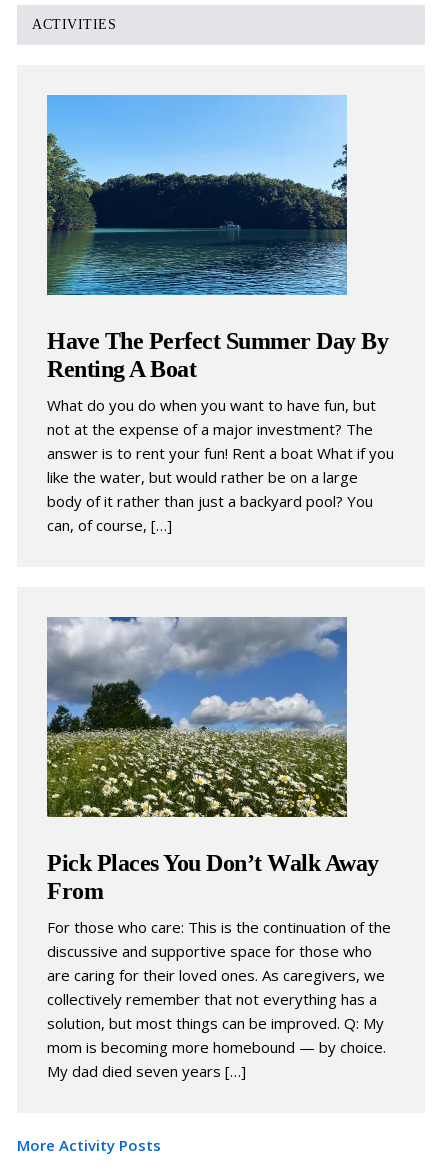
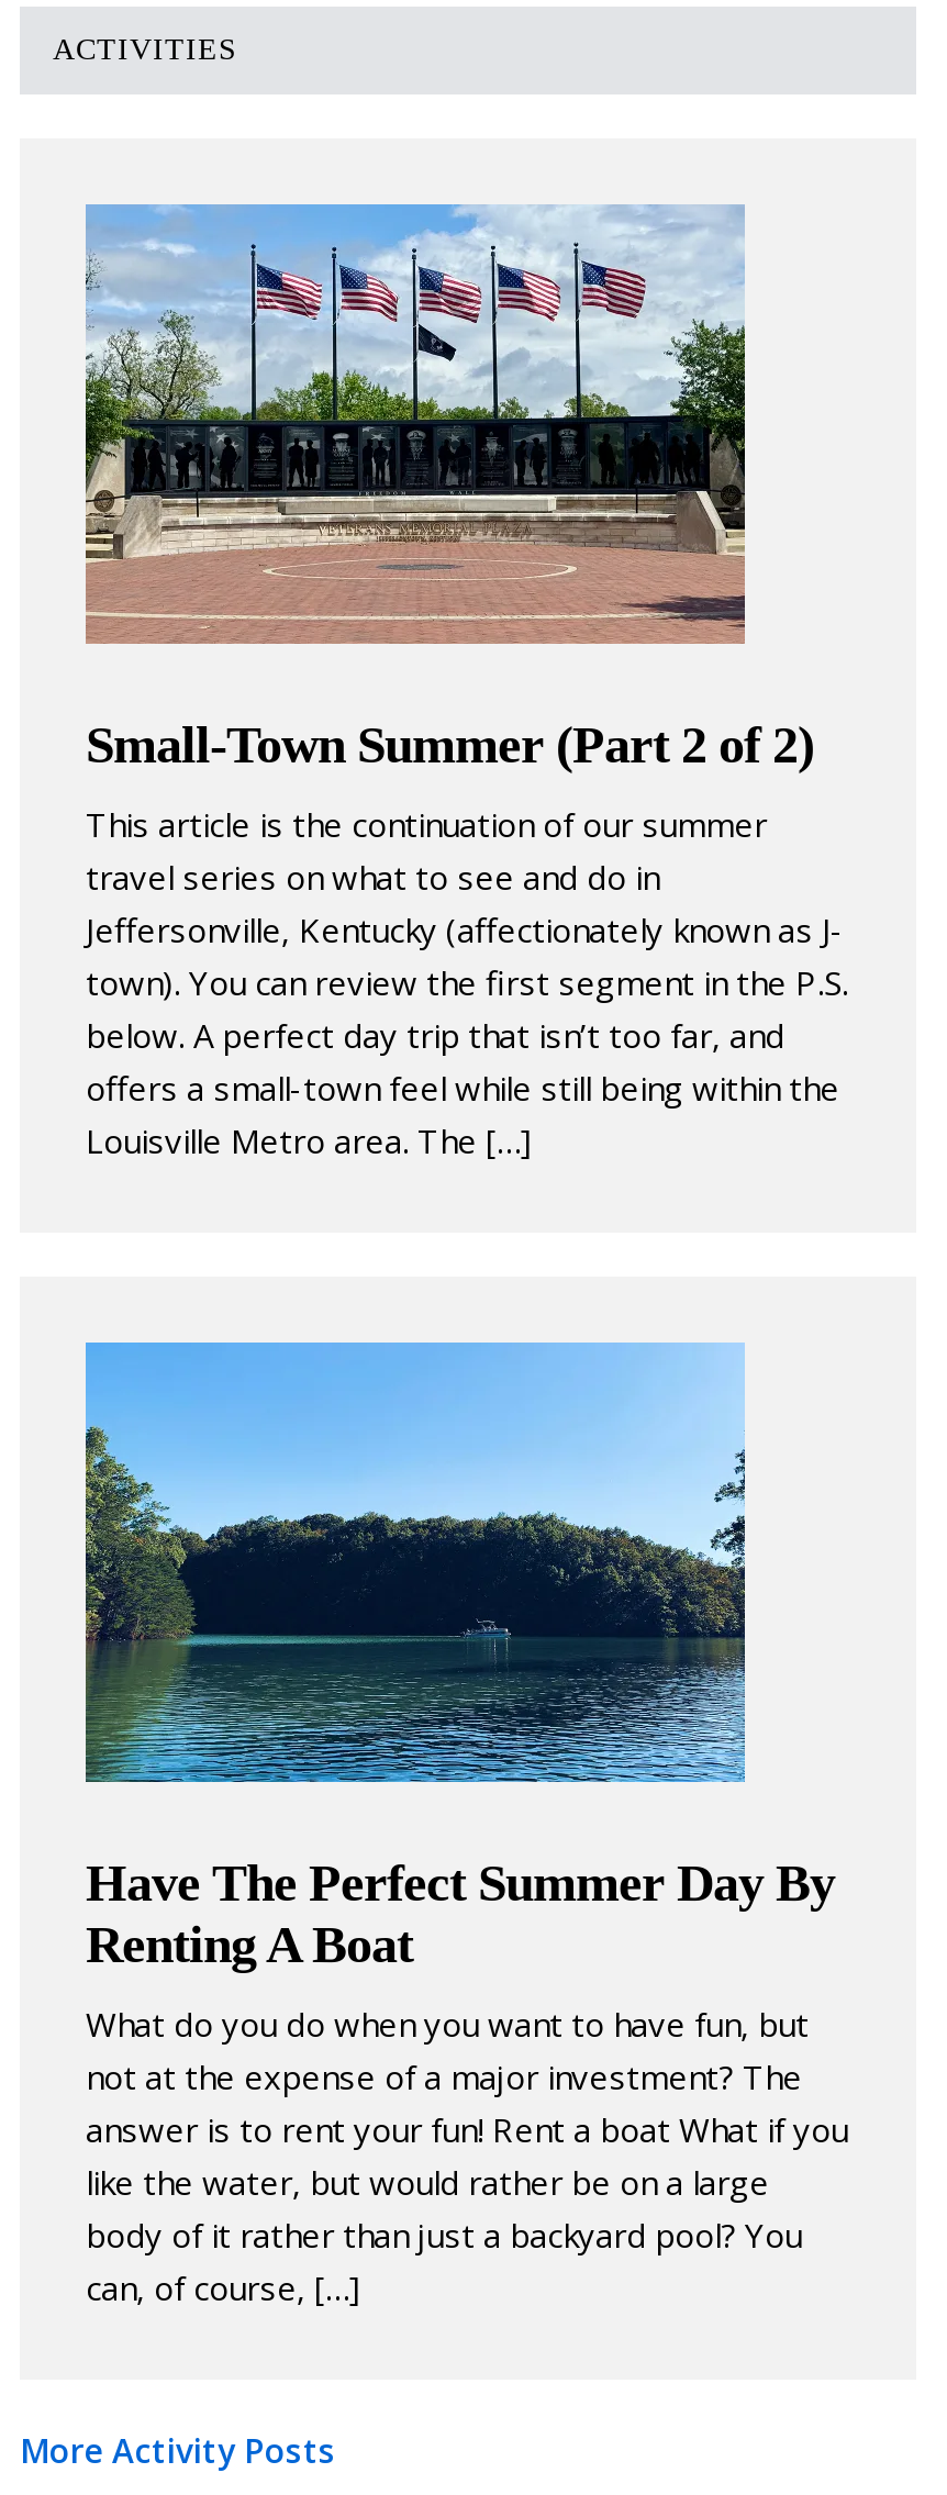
+ [image]
+ Small-Town Summer (Part 2 of 2)
+ This article is the continuation of our summer
+ travel series on what to see and do in
+ Jeffersonville, Kentucky (affectionately known as J-
+ town). You can review the first segment in the P.S.
+ below. A perfect day trip that isn’t too far, and
+ offers a small-town feel while still being within the
+ Louisville Metro area. The […]

moved down: [image] | Have The Perfect Summer Day By | Renting A Boat | ... | body of it rather than just a backyard pool? You | can, of course, […]

- [image]
- Pick Places You Don’t Walk Away
- From
- For those who care: This is the continuation of the
- discussive and supportive space for those who
- are caring for their loved ones. As caregivers, we
- collectively remember that not everything has a
- solution, but most things can be improved. Q: My
- mom is becoming more homebound — by choice.
- My dad died seven years […]
